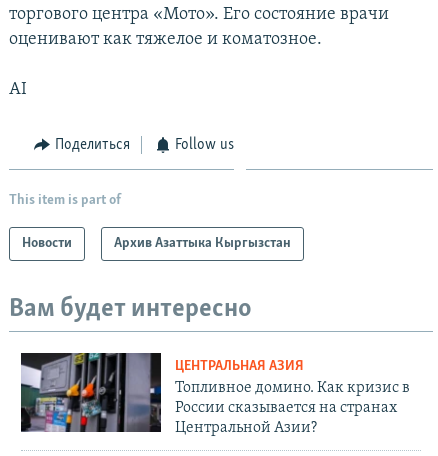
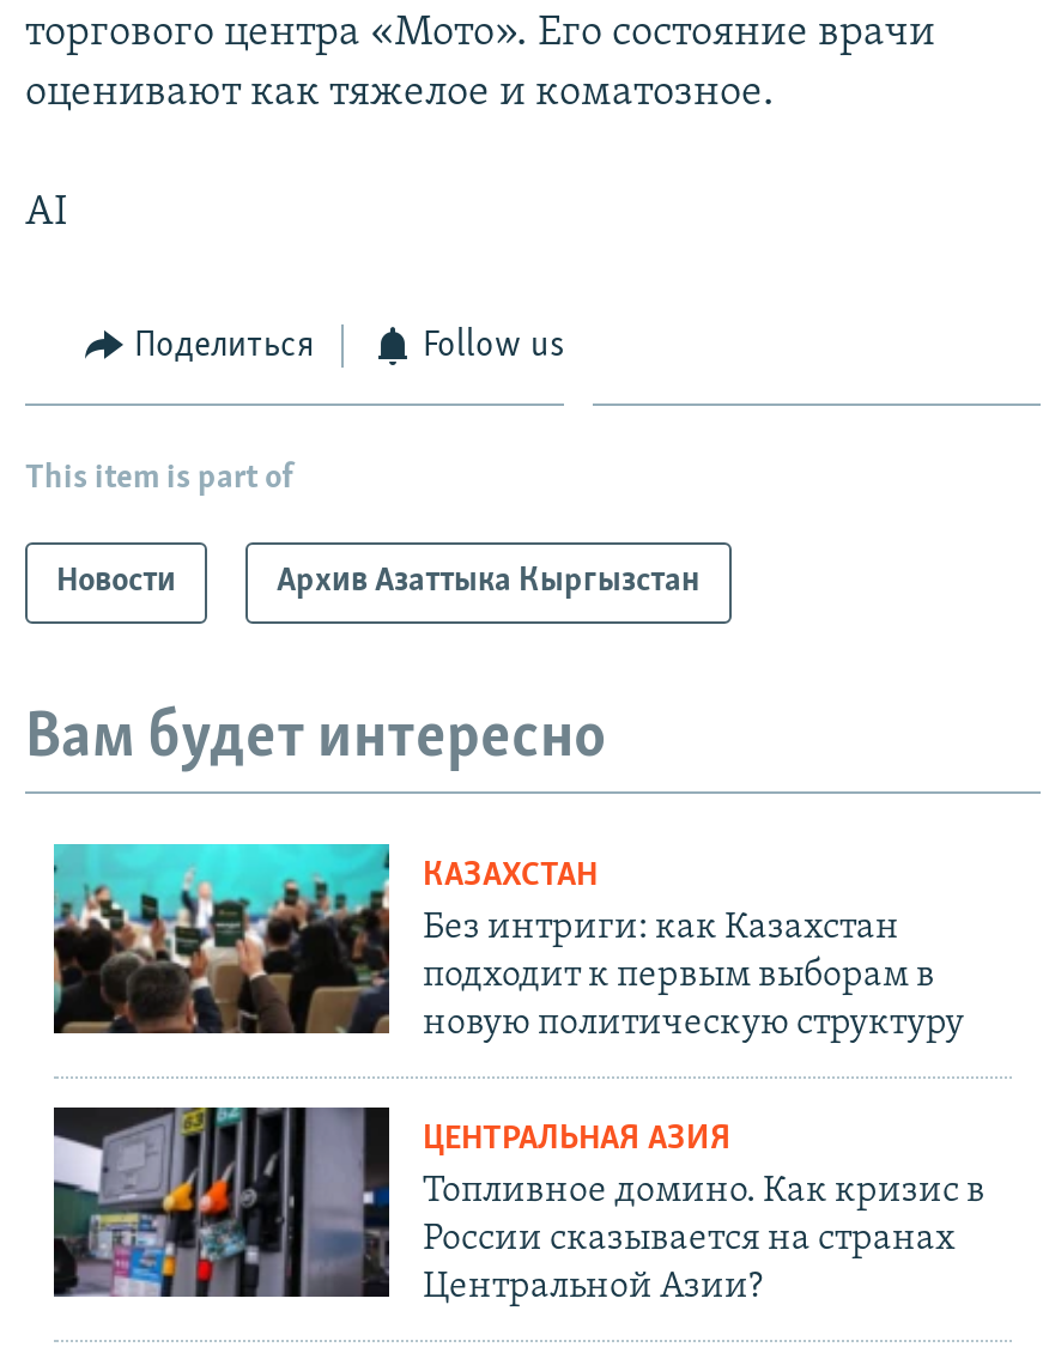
+ [image]
+ КАЗАХСТАН
+ Без интриги: как Казахстан
+ подходит к первым выборам в
+ новую политическую структуру
